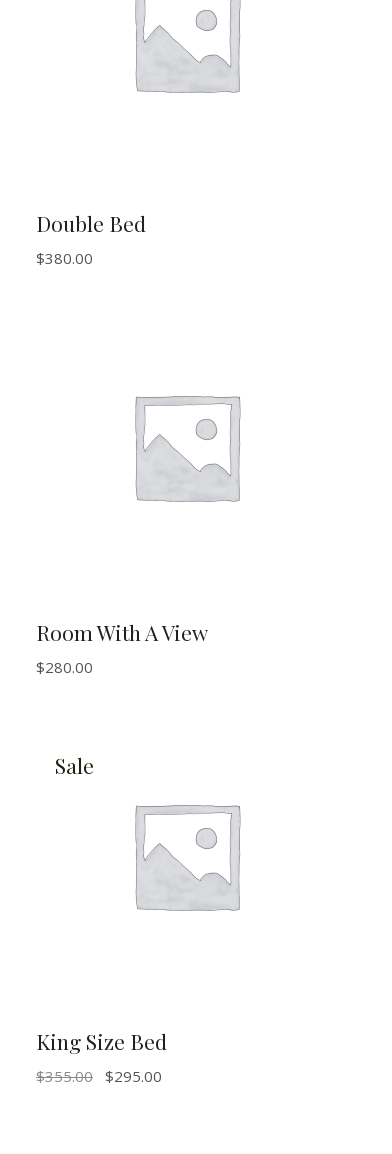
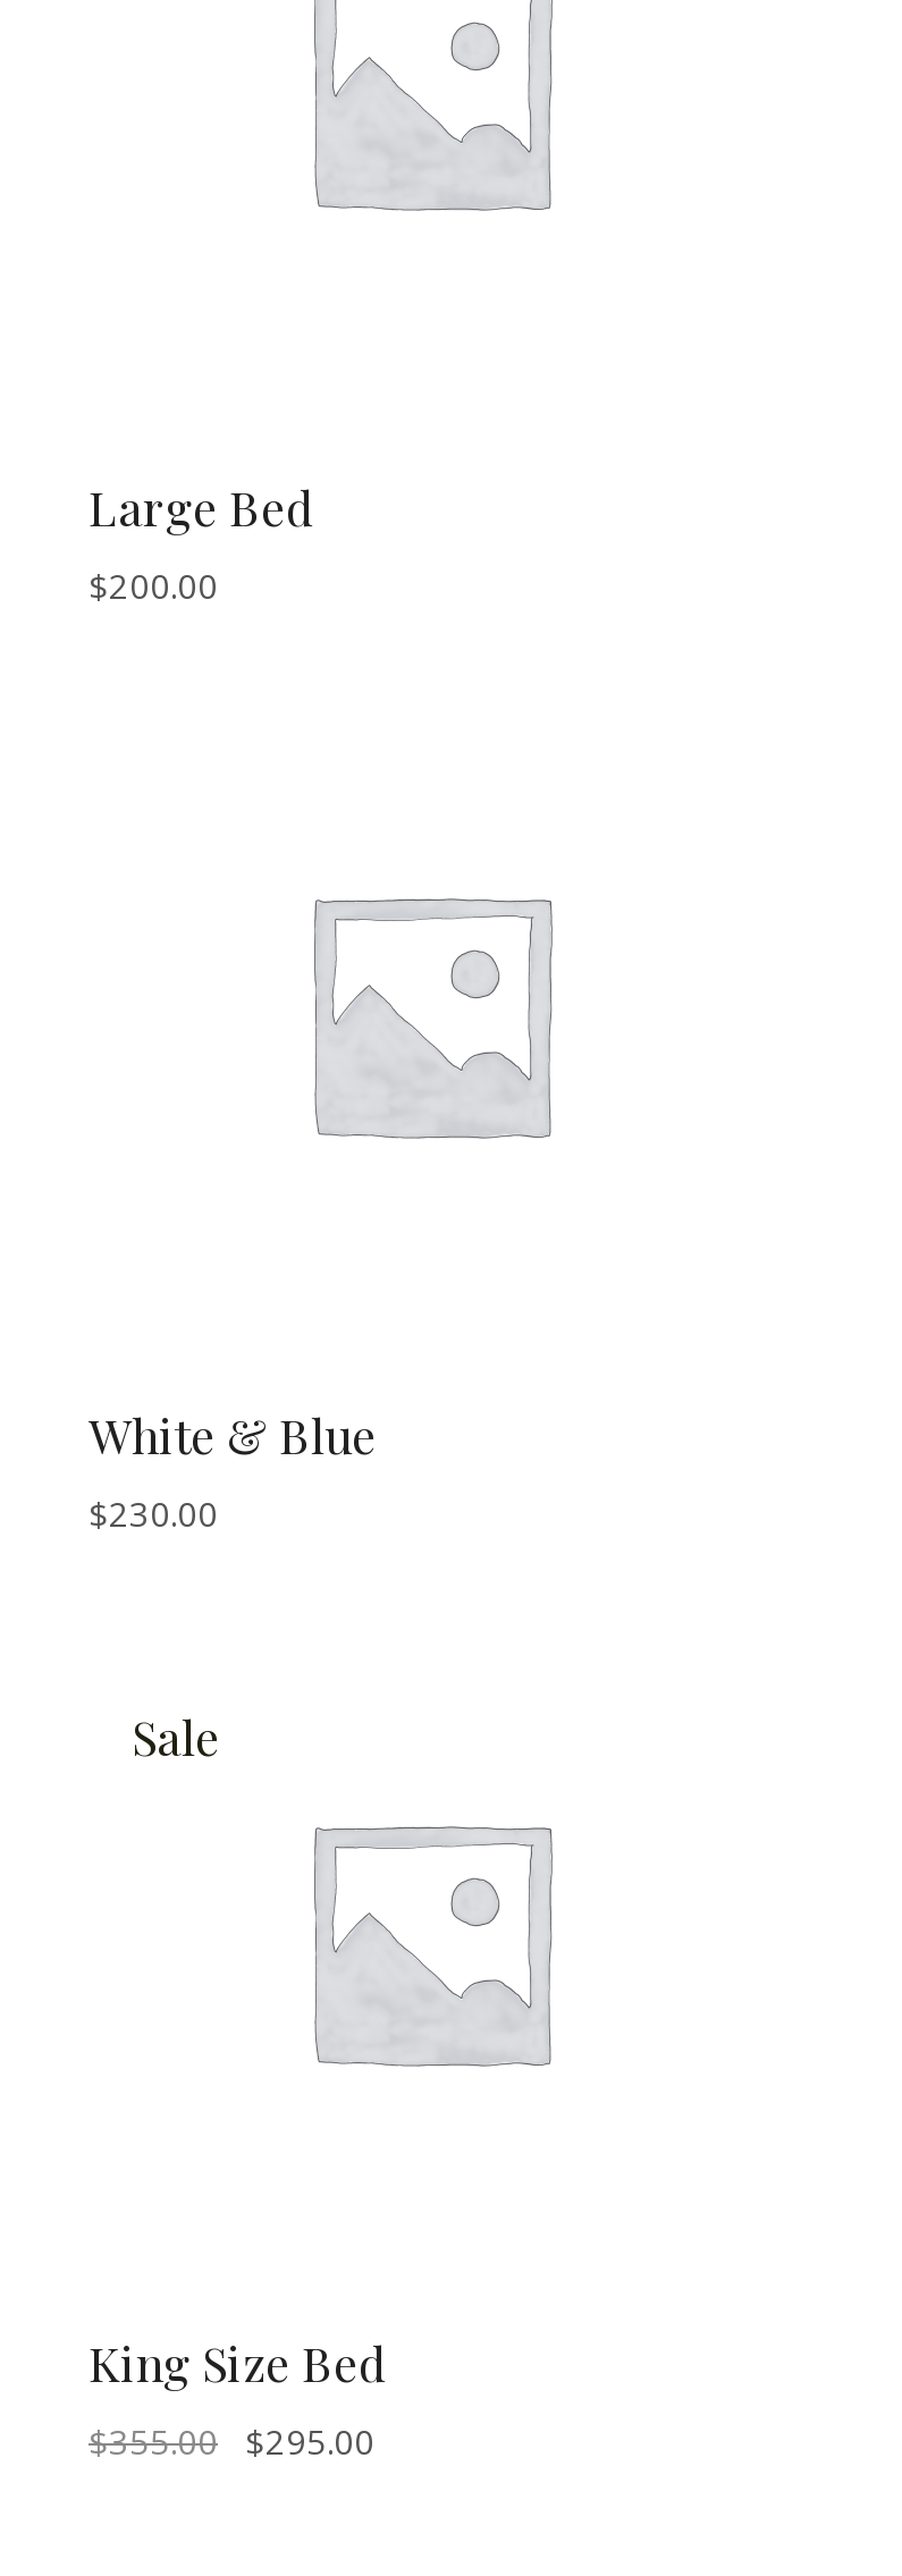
- Double Bed
+ Large Bed

- $380.00
+ $200.00

- Room With A View
- $280.00
+ White & Blue
+ $230.00
